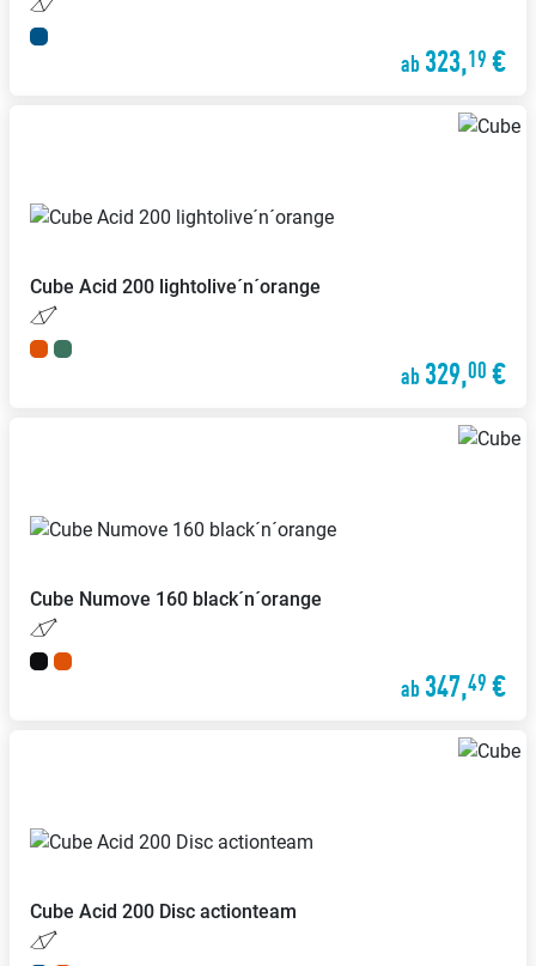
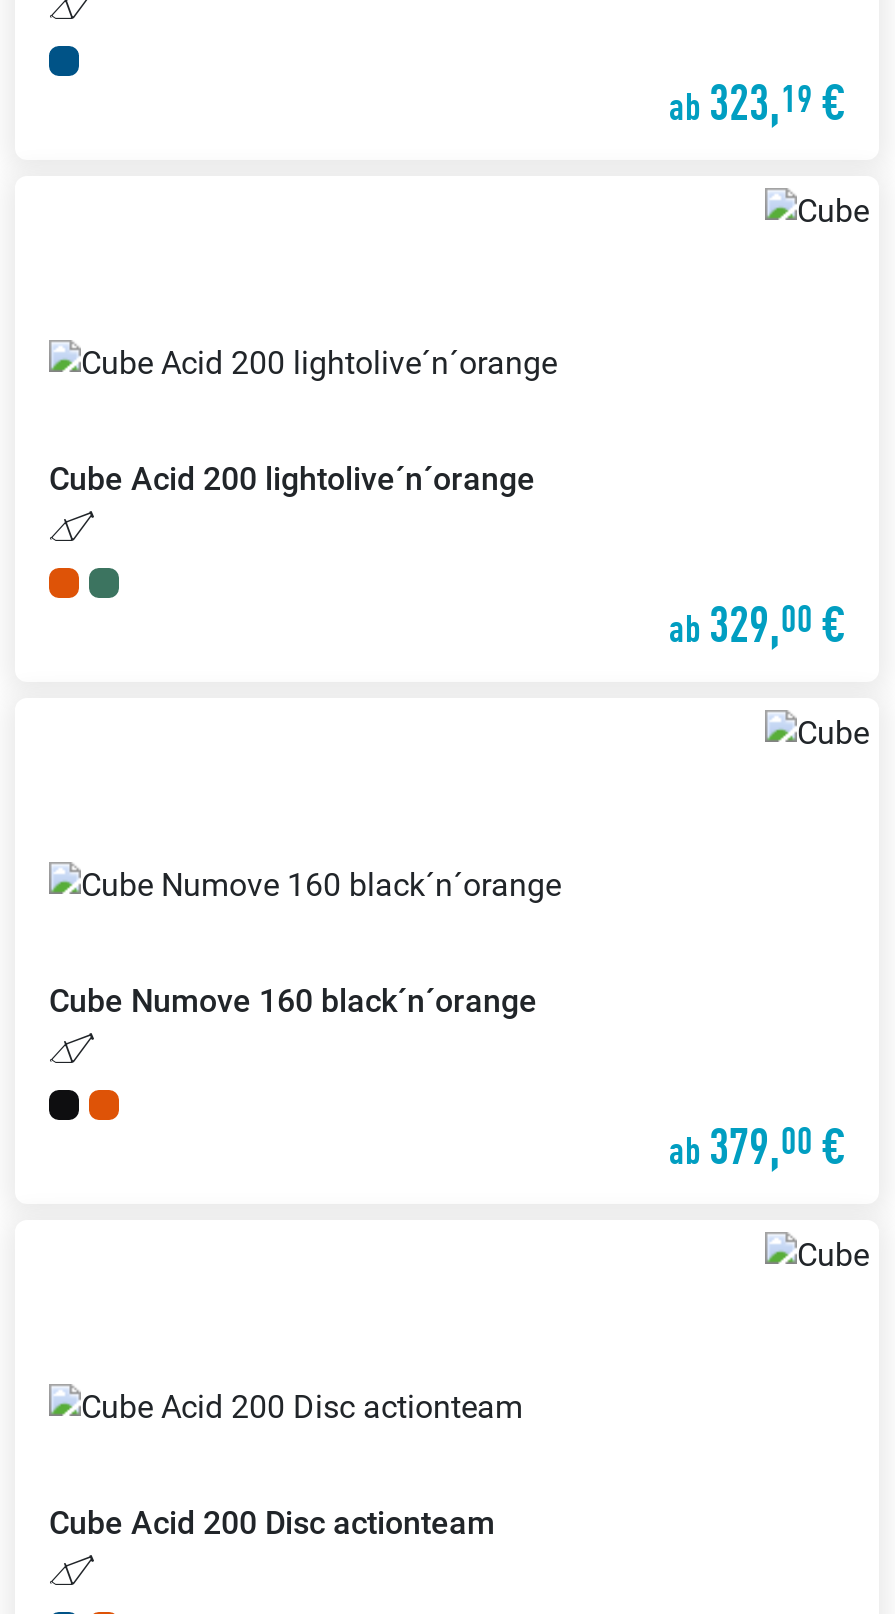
- ab 347,49 €
+ ab 379,00 €
